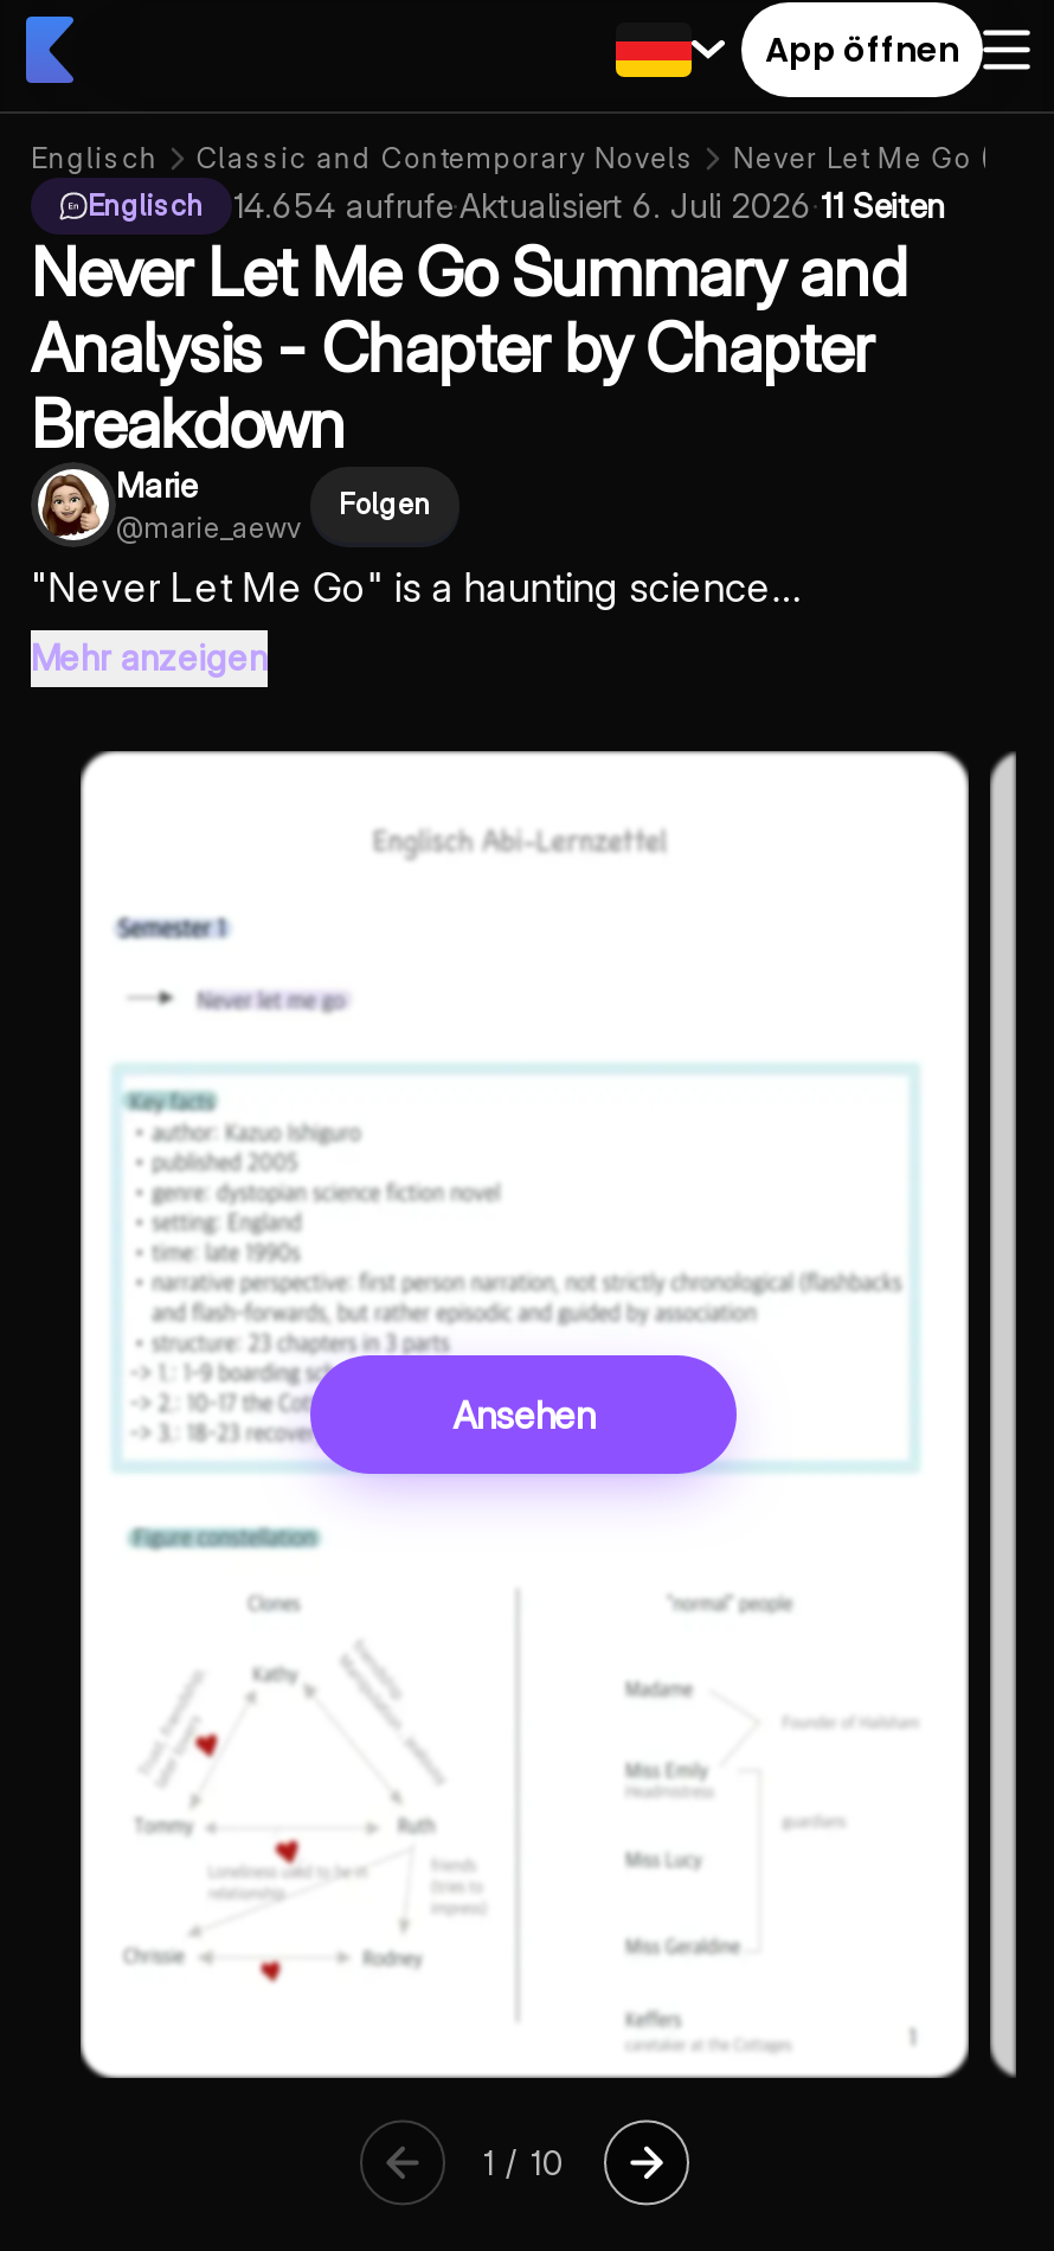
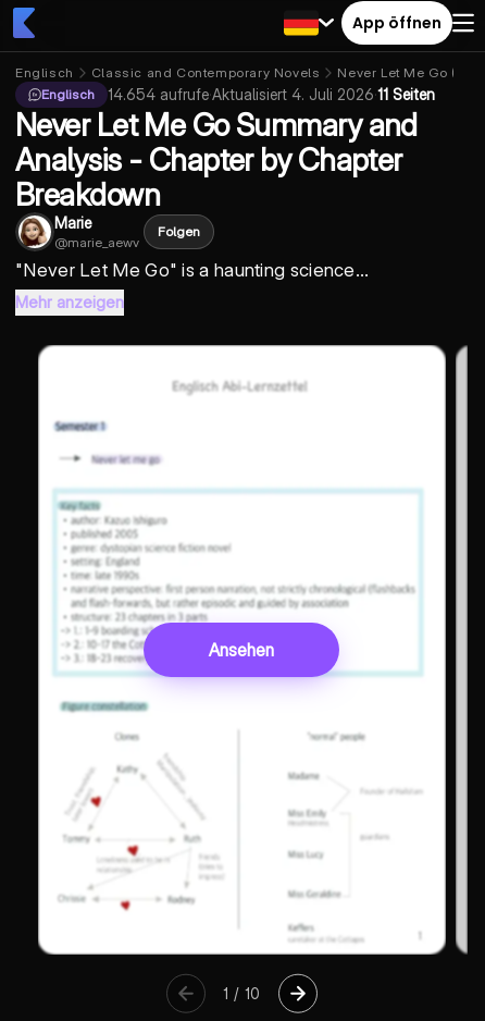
- 14.654 aufrufe · Aktualisiert 6. Juli 2026 · 11 Seiten
+ 14.654 aufrufe · Aktualisiert 4. Juli 2026 · 11 Seiten
